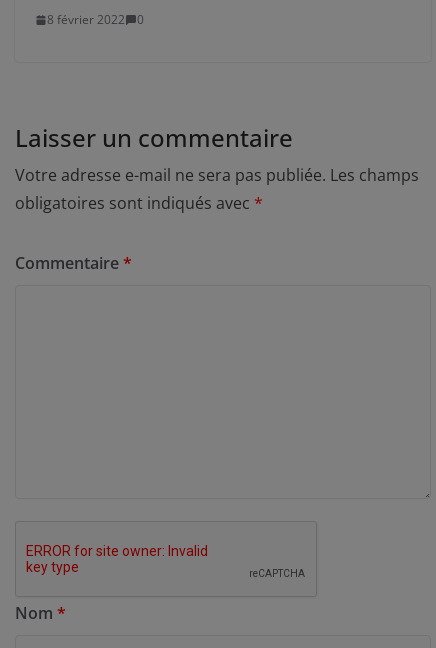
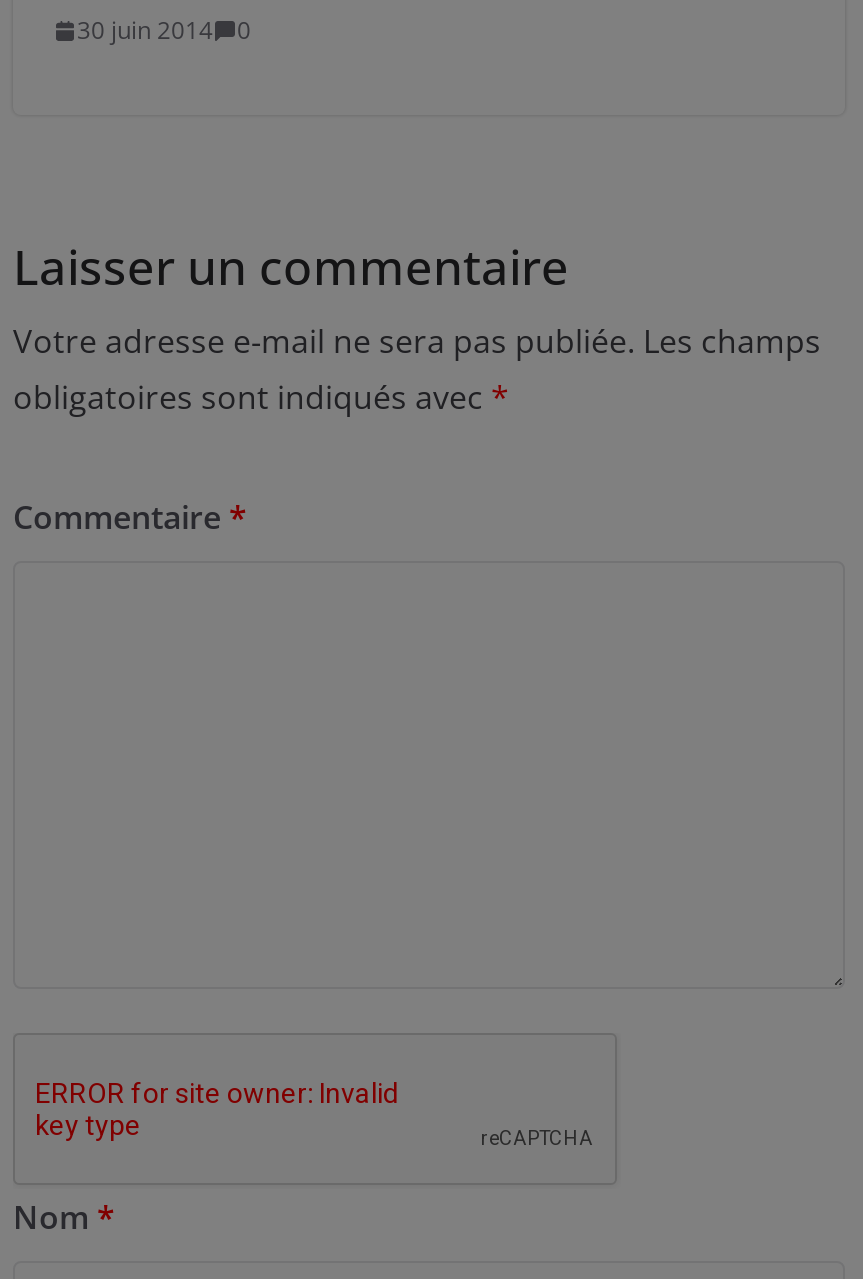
- 8 février 2022 0
+ 30 juin 2014 0
